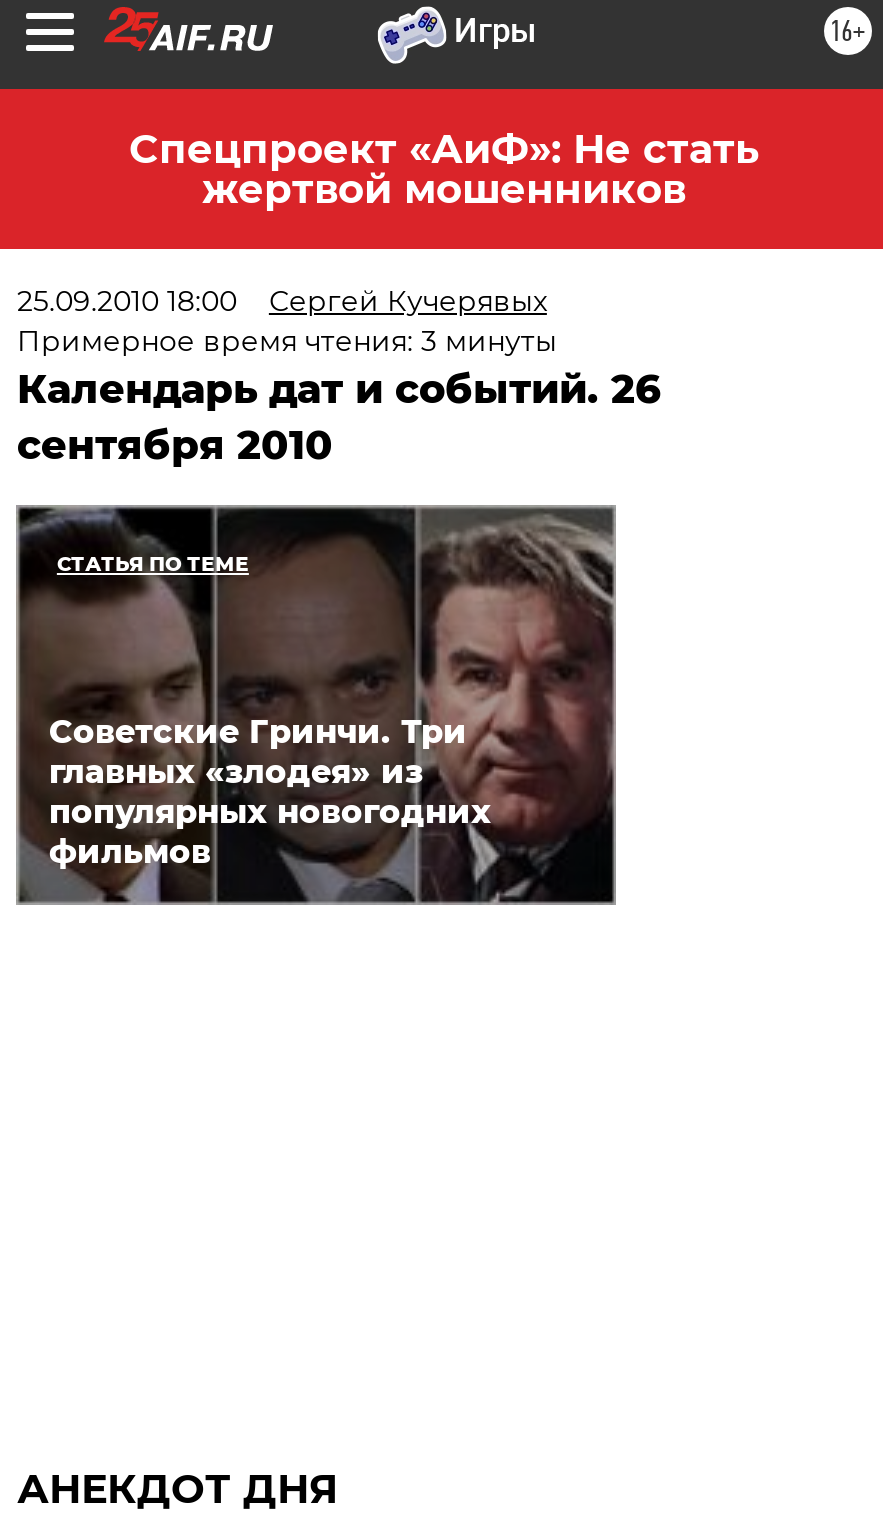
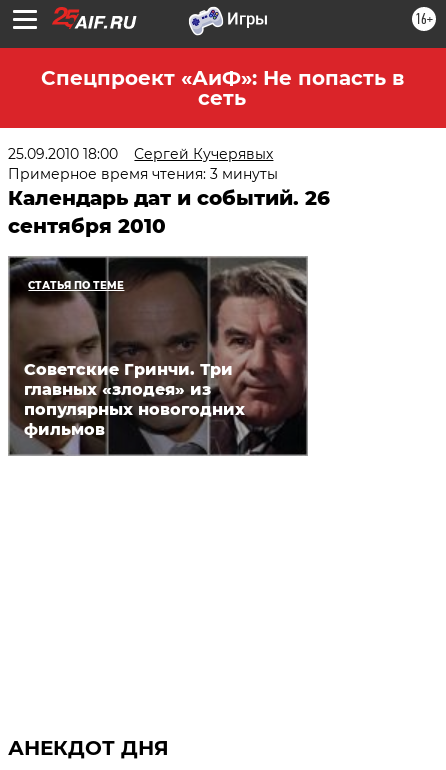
- Спецпроект «АиФ»: Не стать
- жертвой мошенников
+ Спецпроект «АиФ»: Не попасть в
+ сеть
